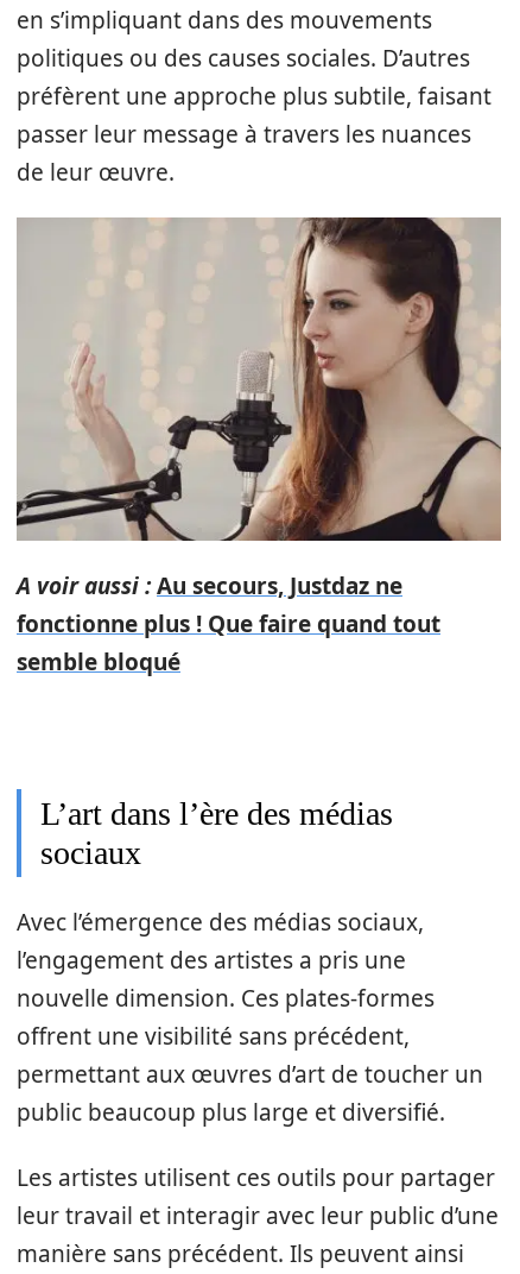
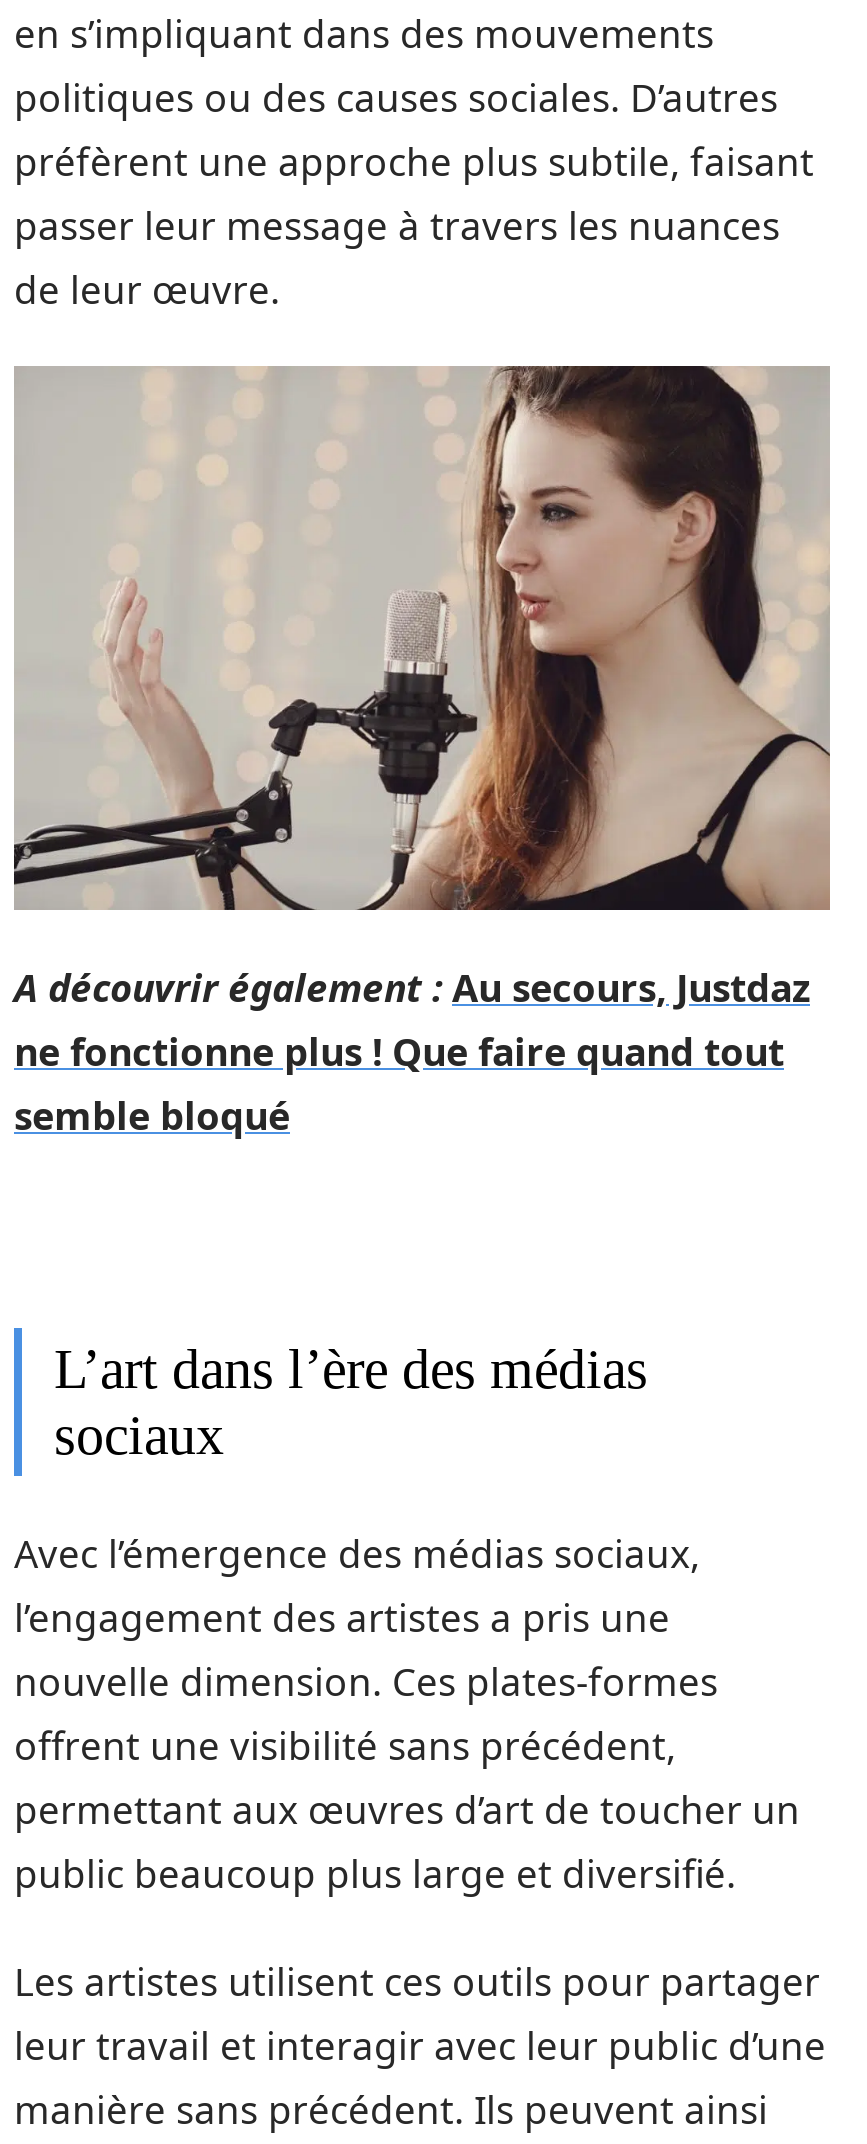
- A voir aussi : Au secours, Justdaz ne
- fonctionne plus ! Que faire quand tout
+ A découvrir également : Au secours, Justdaz
+ ne fonctionne plus ! Que faire quand tout
